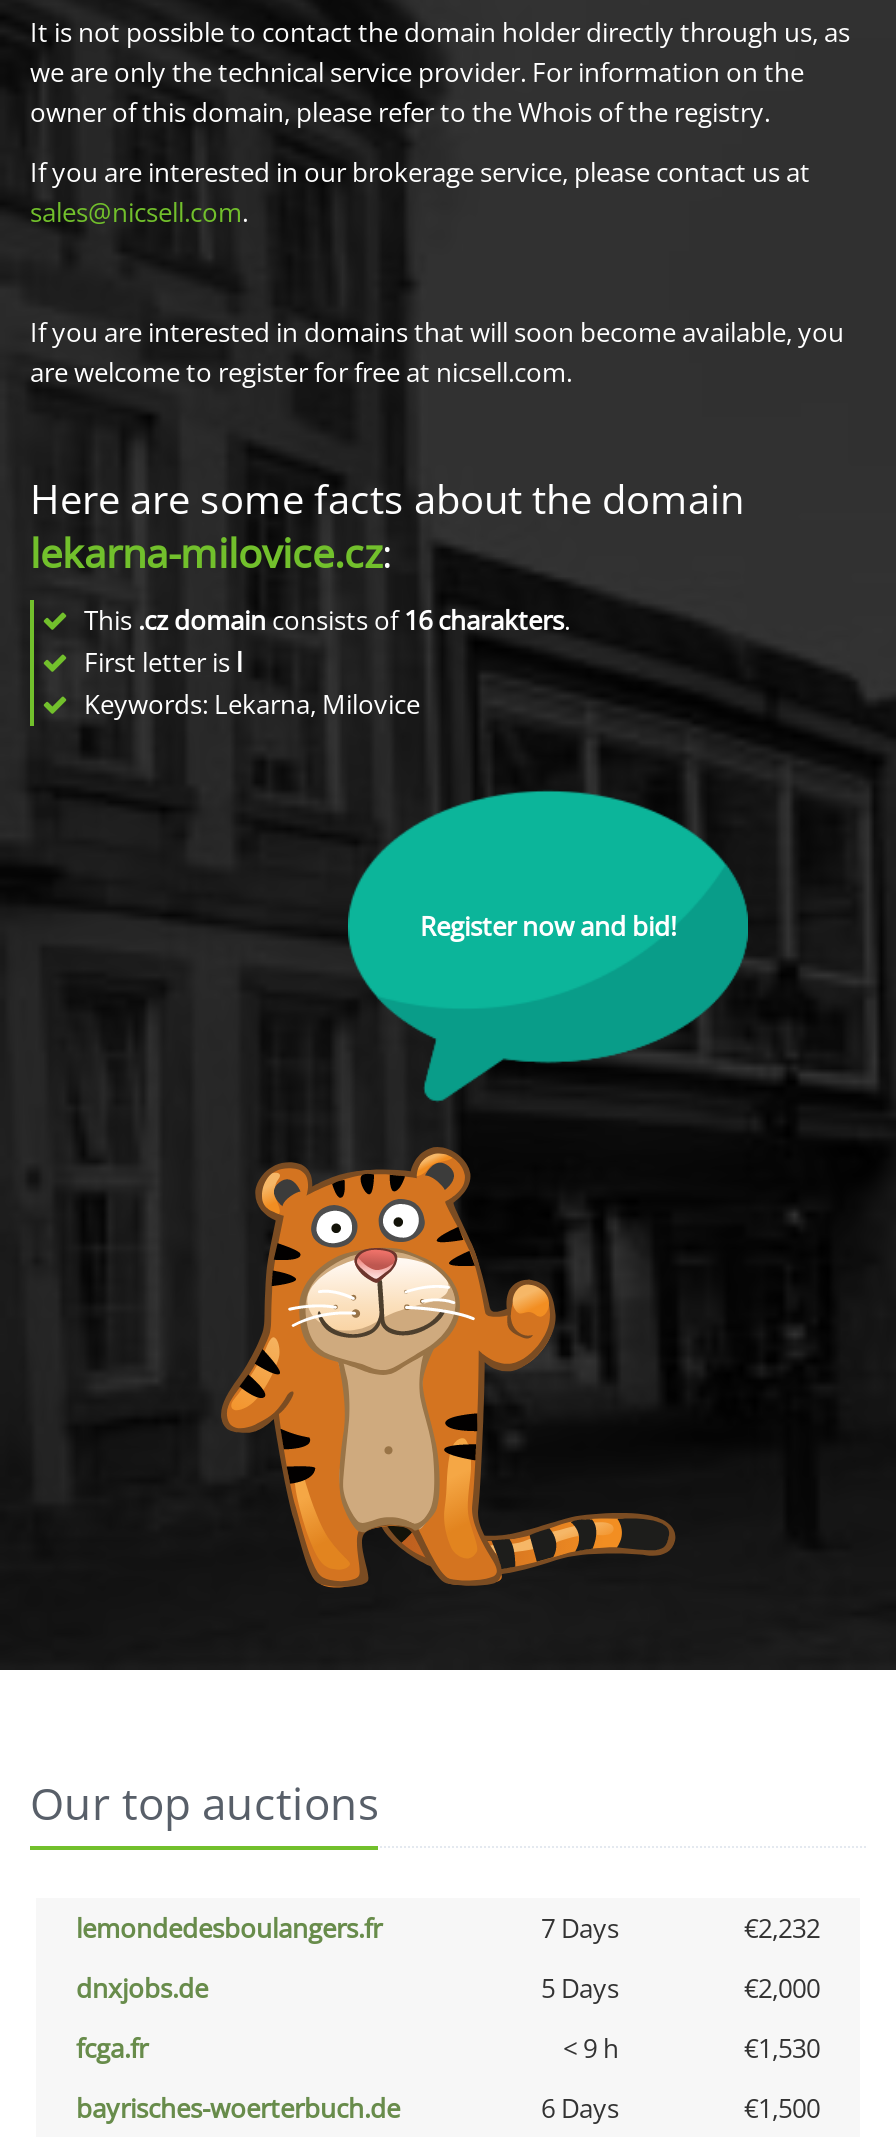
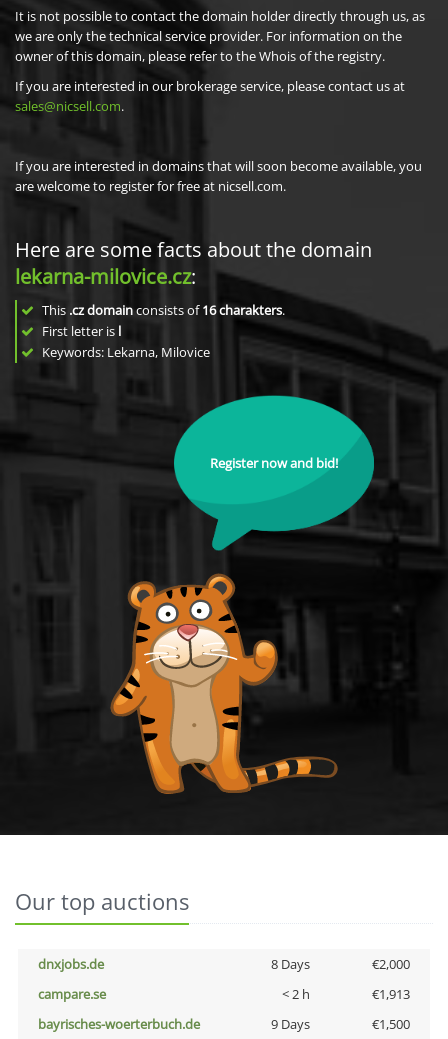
- lemondedesboulangers.fr
- 7 Days
- €2,232

- 5 Days
+ 8 Days

- fcga.fr
- < 9 h
- €1,530
+ campare.se
+ < 2 h
+ €1,913

- 6 Days
+ 9 Days
